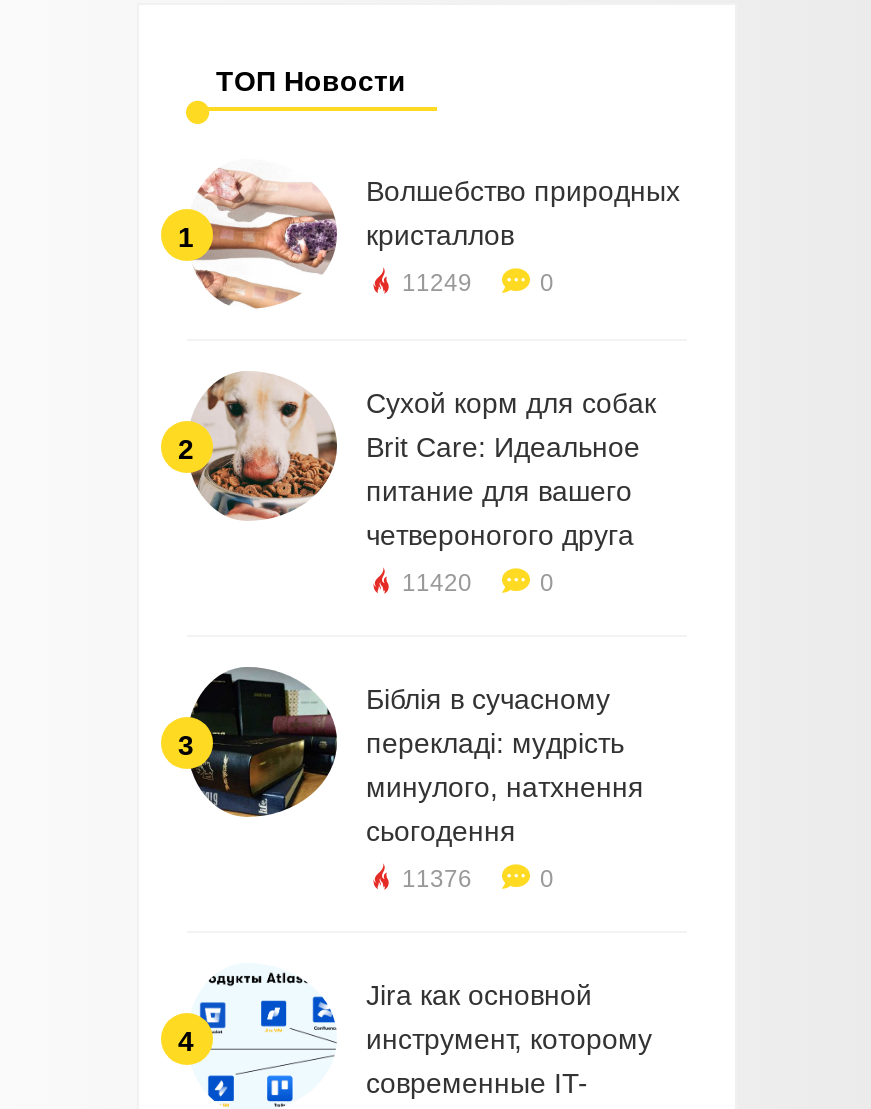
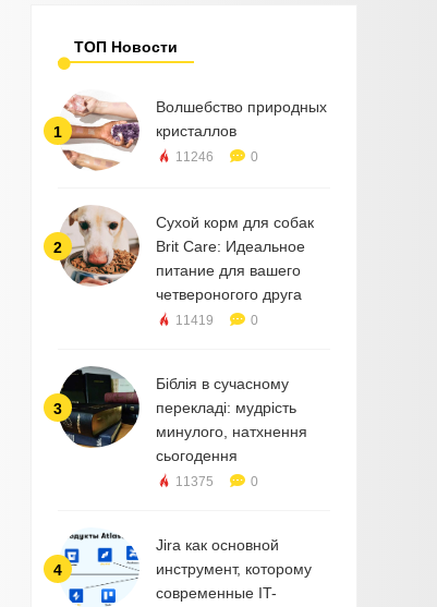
- 11249
+ 11246

- 11420
+ 11419

- 11376
+ 11375
